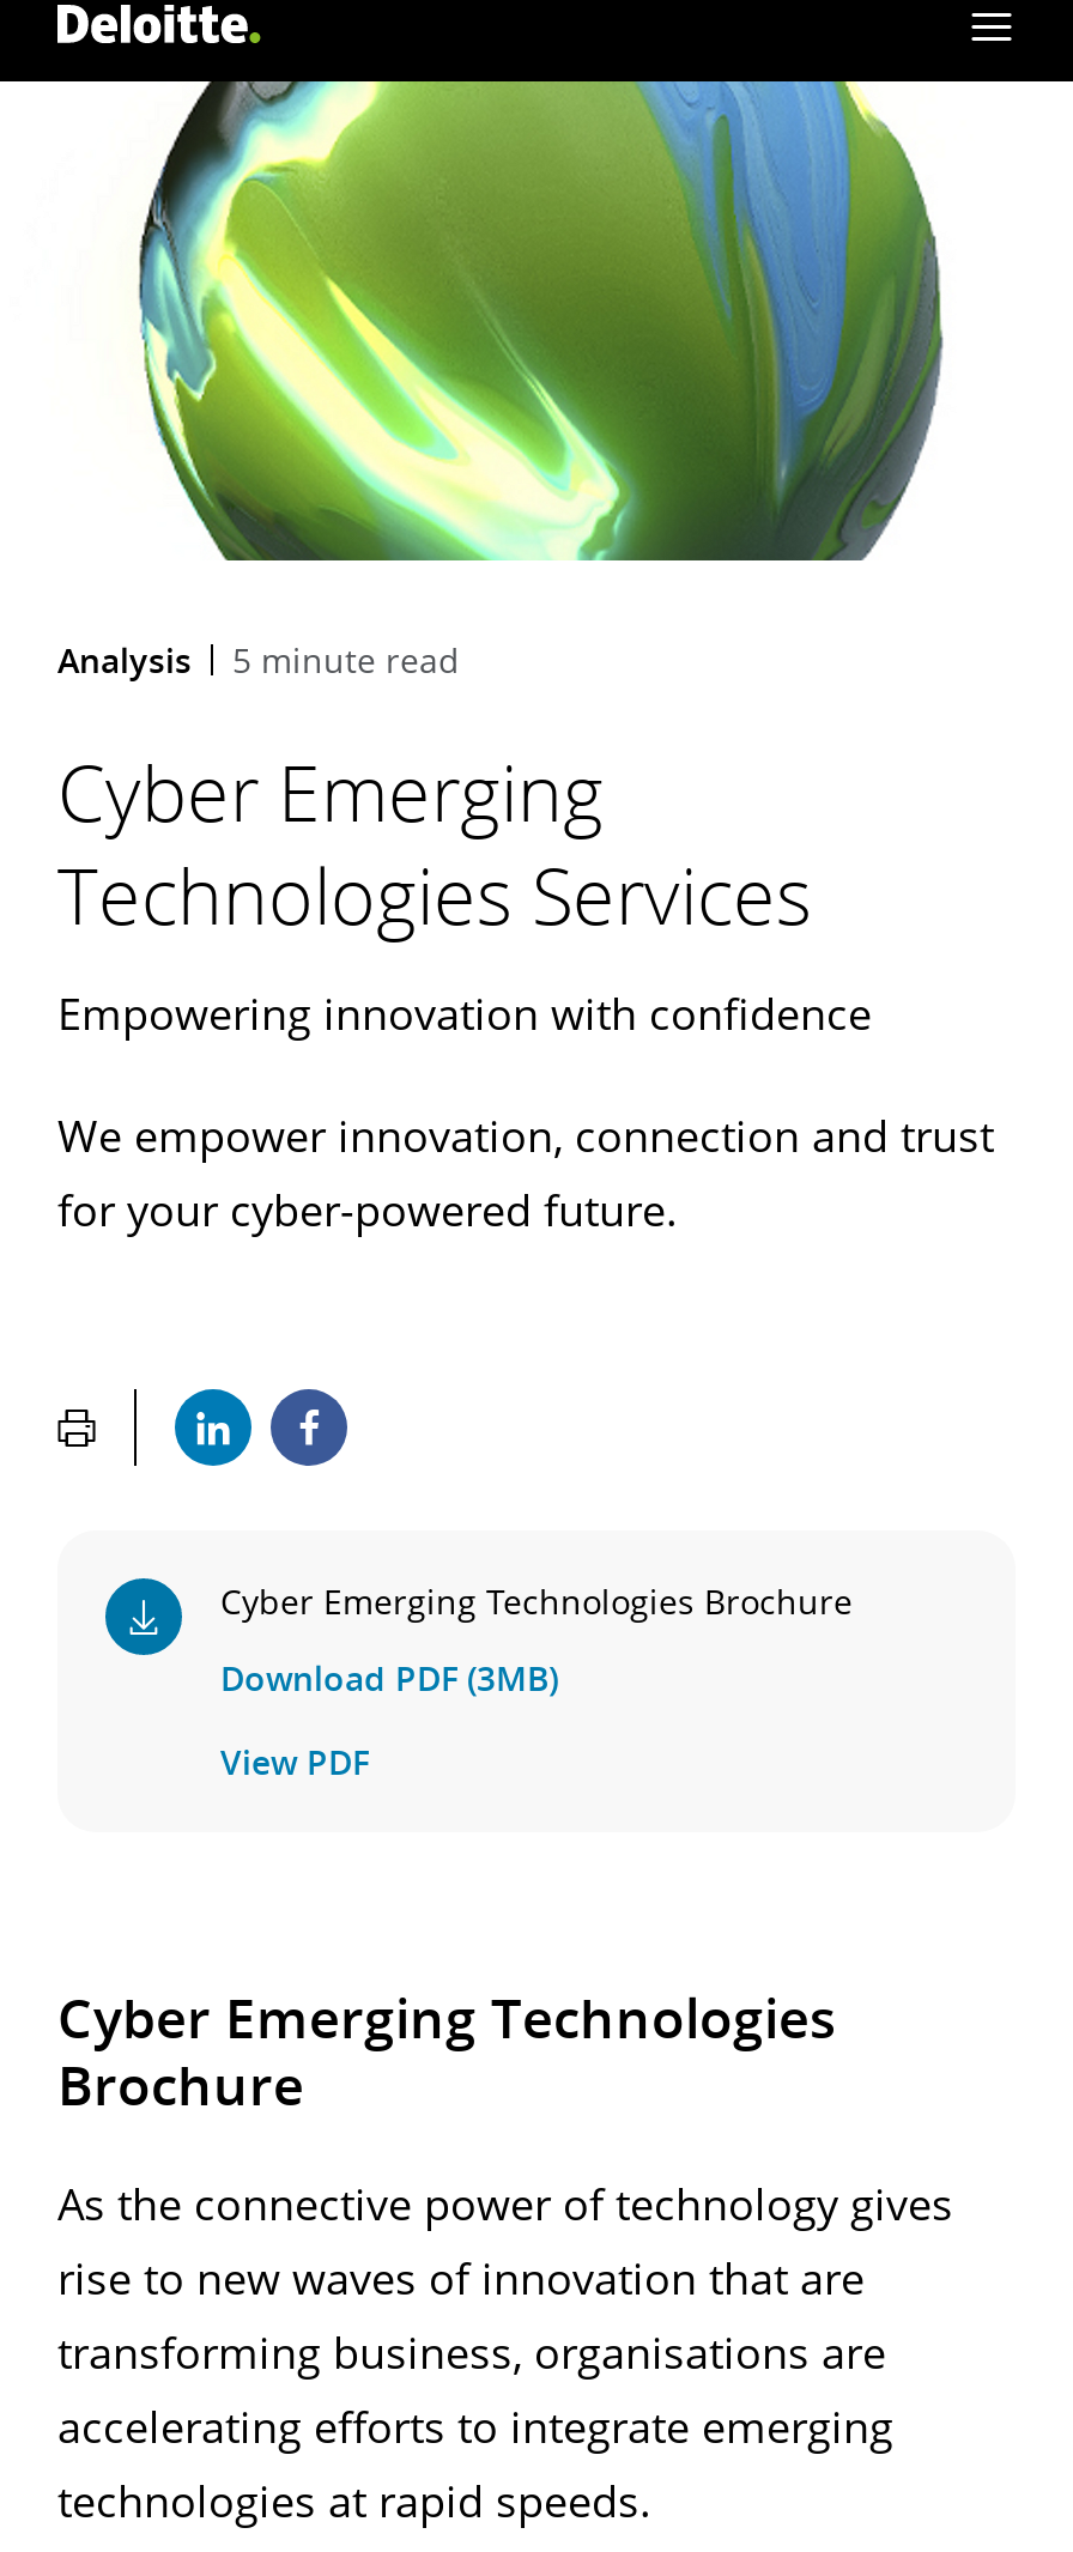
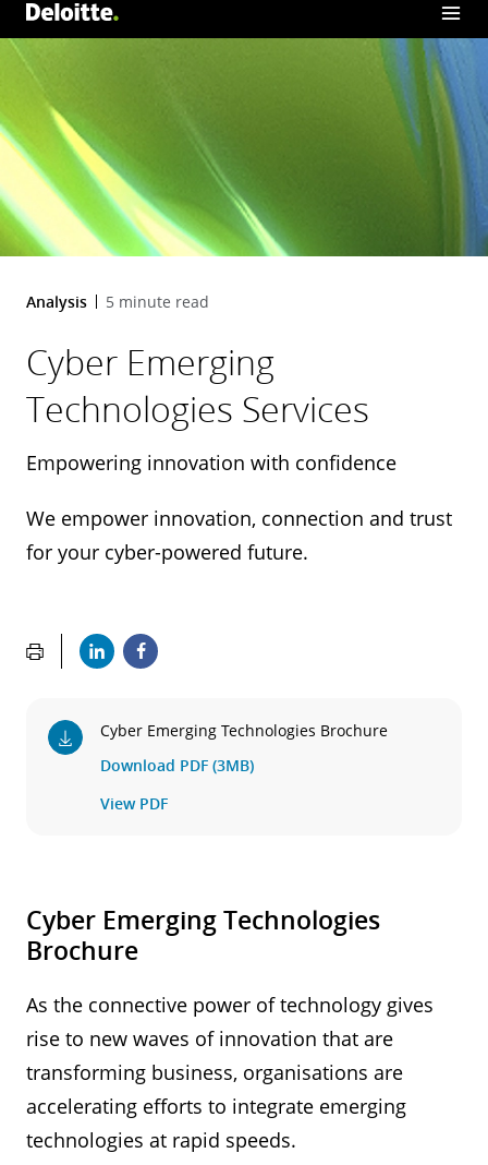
- [image]
+ [image]
